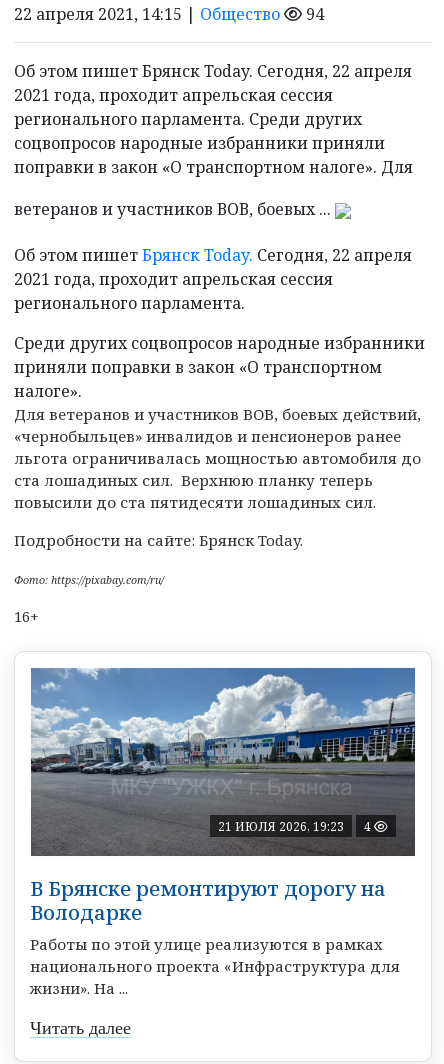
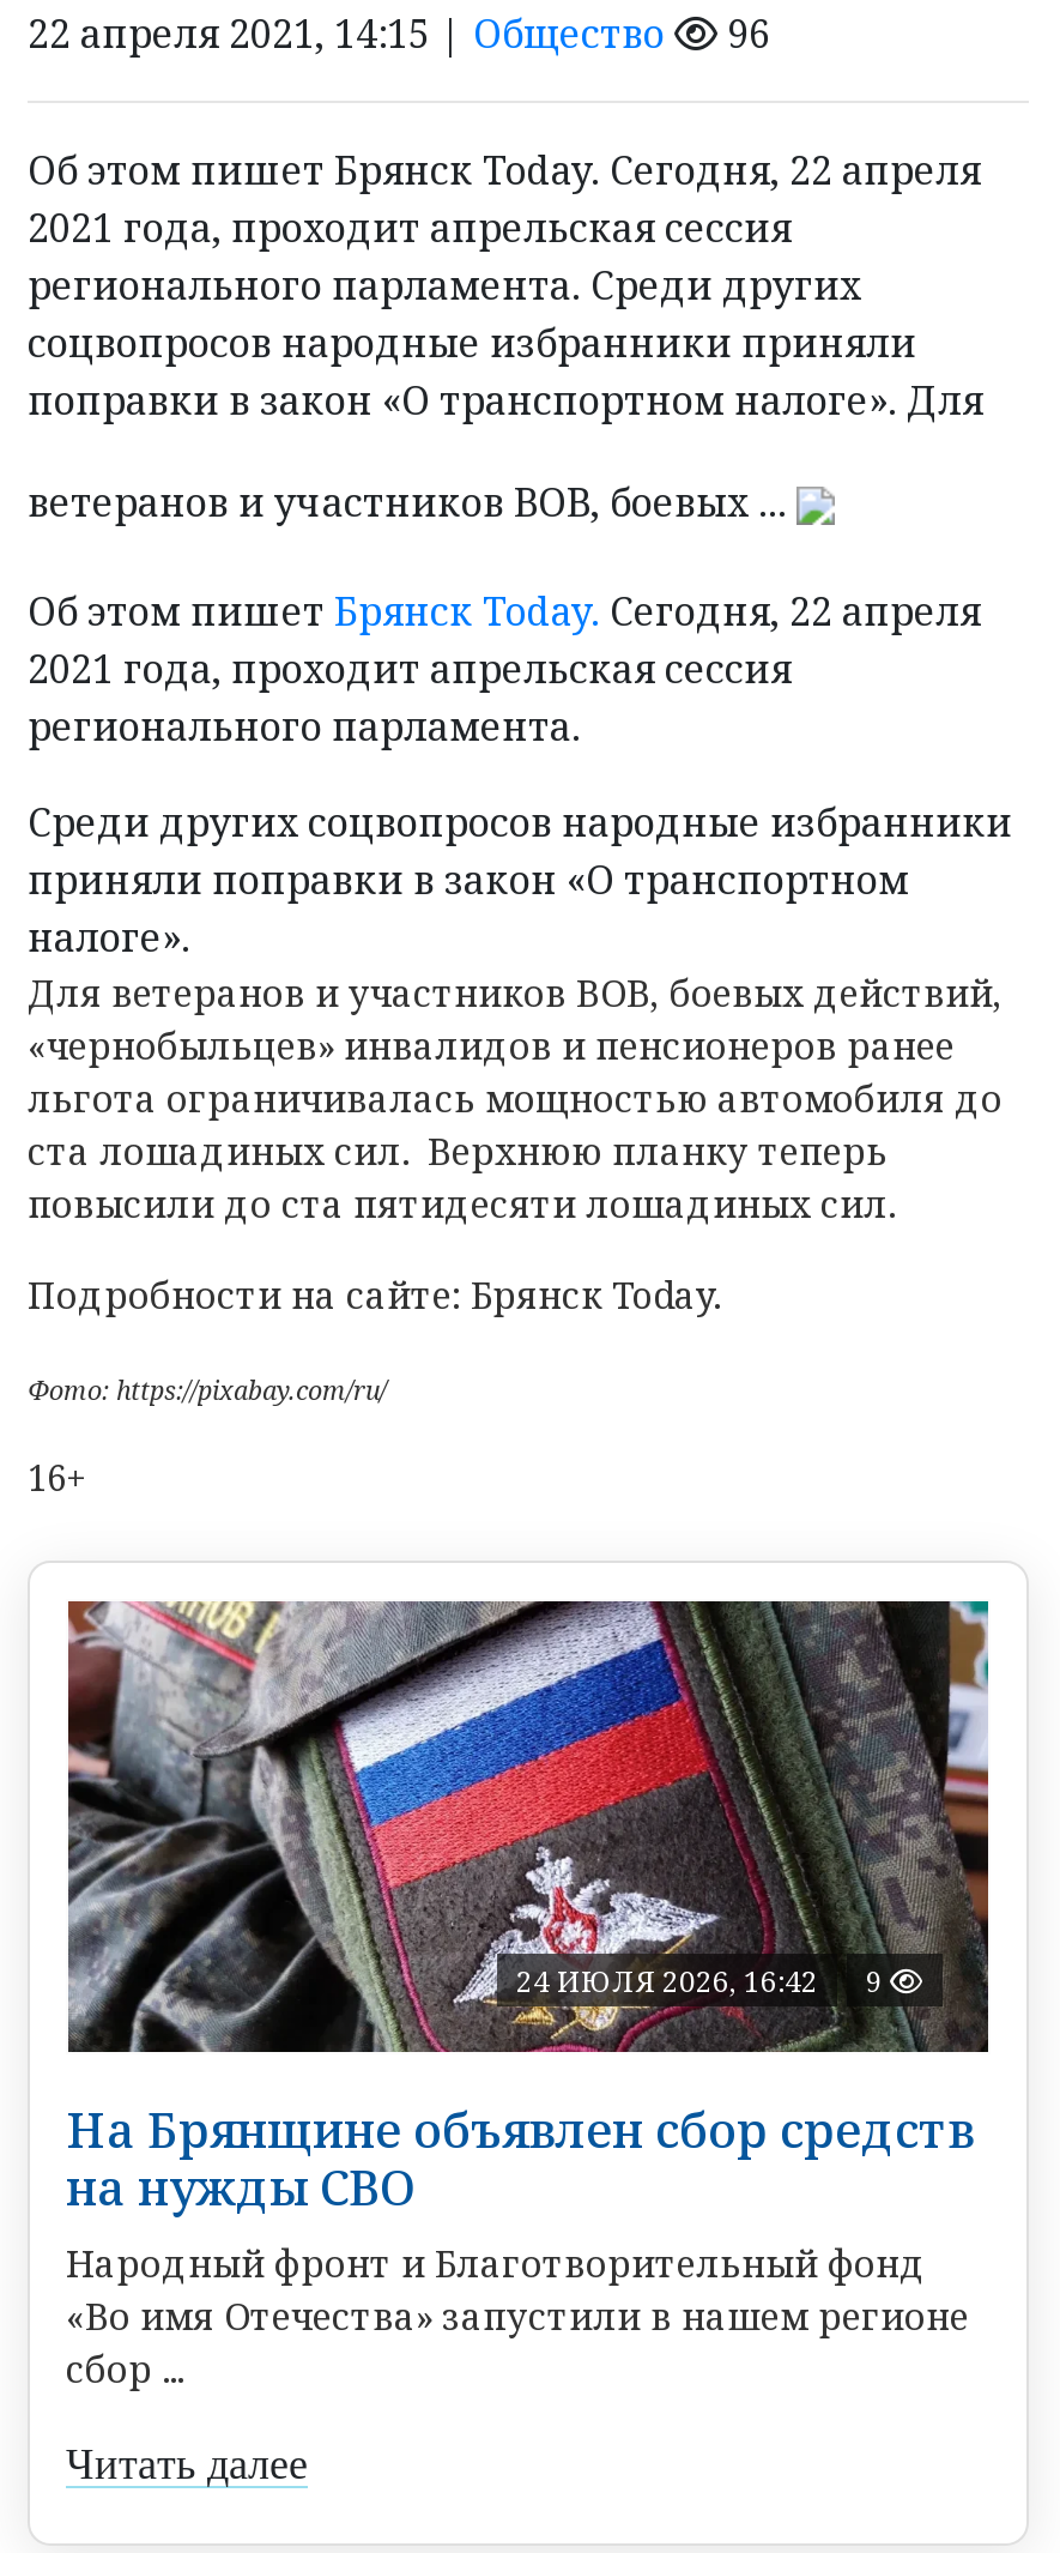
- 94
+ 96

- [image]
- 21 ИЮЛЯ 2026, 19:23
- 4
+ [image]
+ 24 ИЮЛЯ 2026, 16:42
+ 9

- В Брянске ремонтируют дорогу на
- Володарке
- Работы по этой улице реализуются в рамках
- национального проекта «Инфраструктура для
- жизни». На ...
+ На Брянщине объявлен сбор средств
+ на нужды СВО
+ Народный фронт и Благотворительный фонд
+ «Во имя Отечества» запустили в нашем регионе
+ сбор ...
